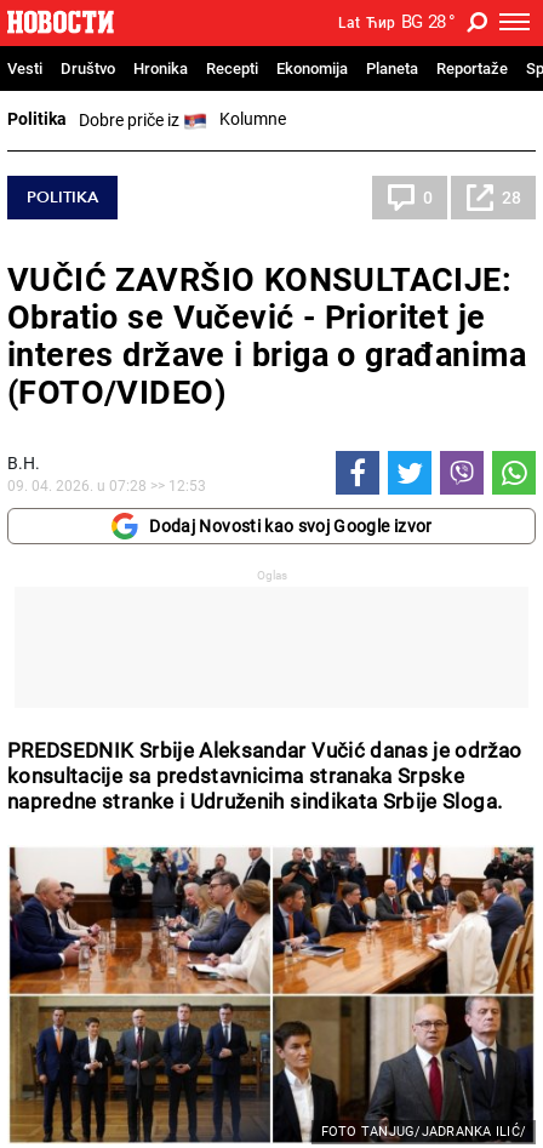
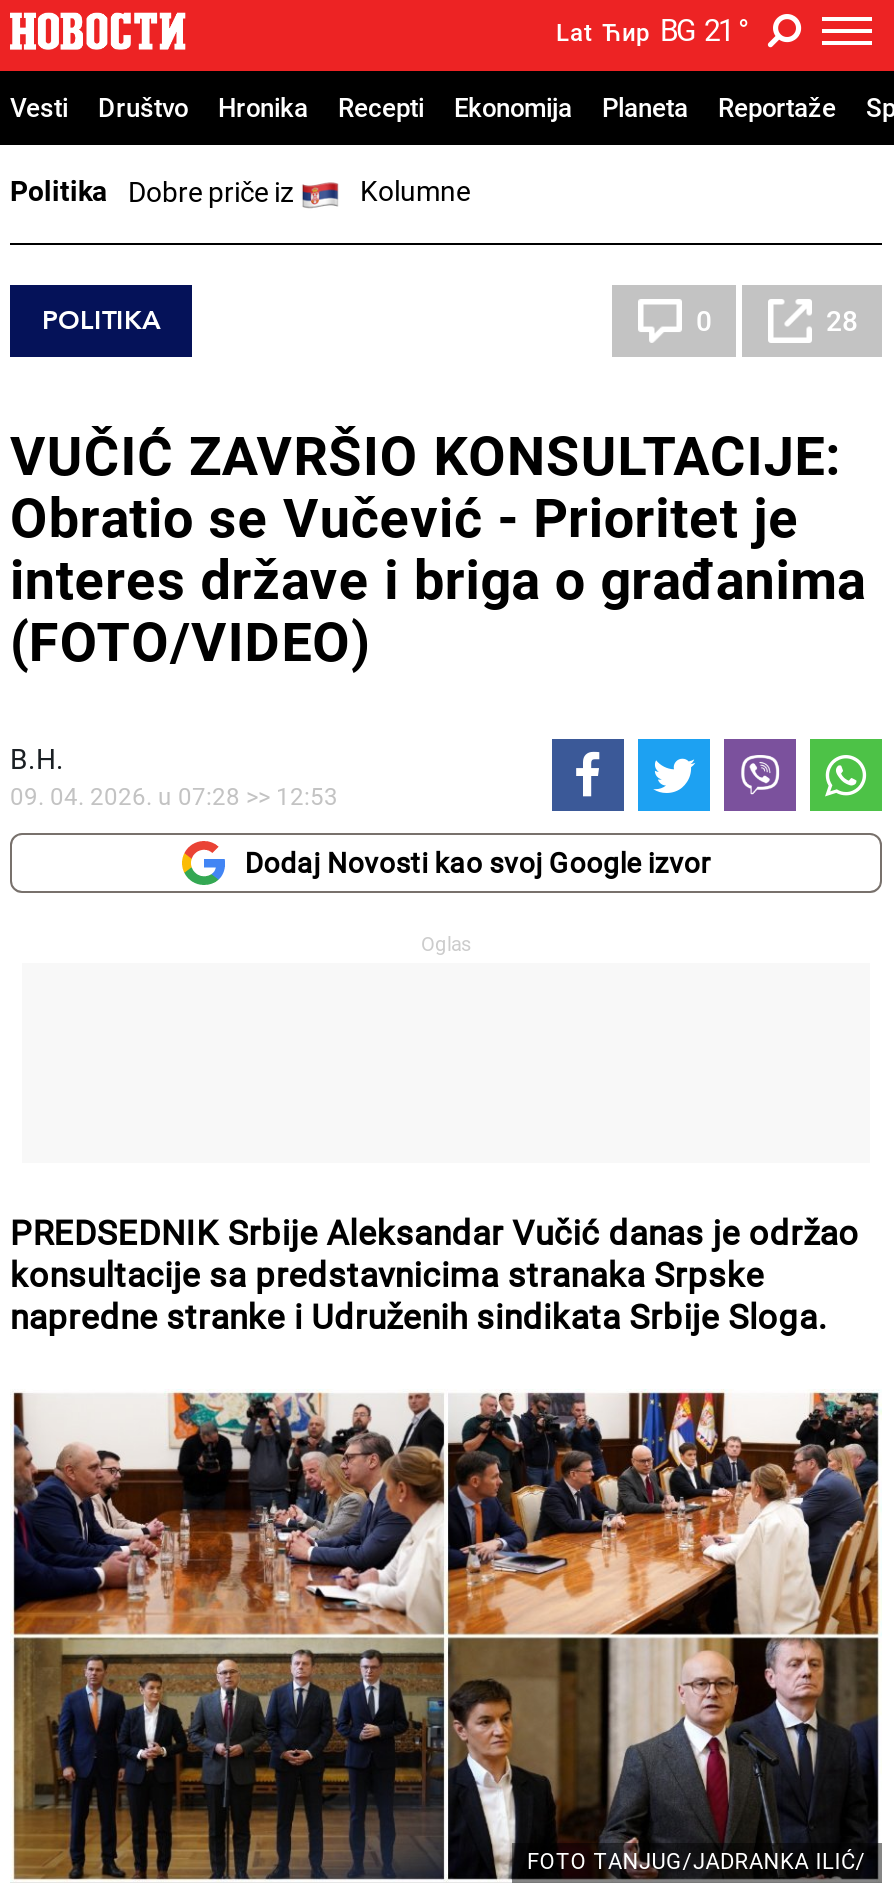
- Lat Ћир BG 28 °
+ Lat Ћир BG 21 °
